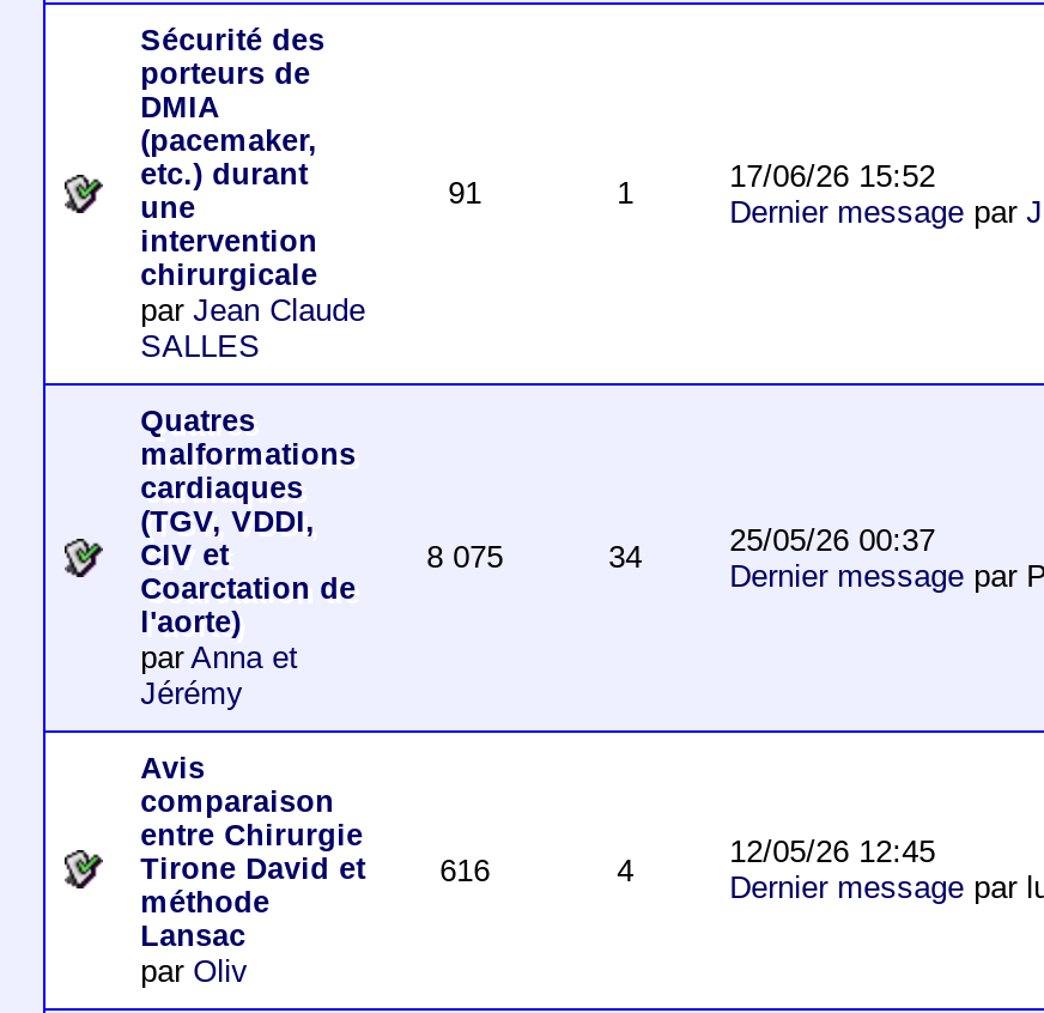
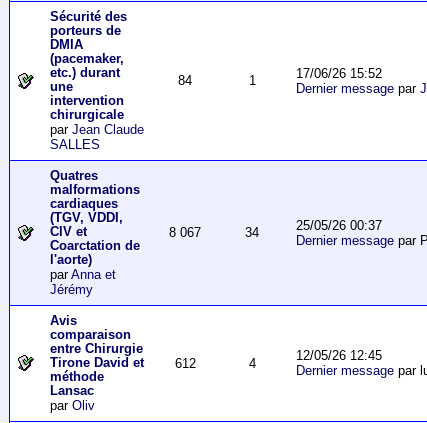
- 91
+ 84

- 8 075
+ 8 067

- 616
+ 612
